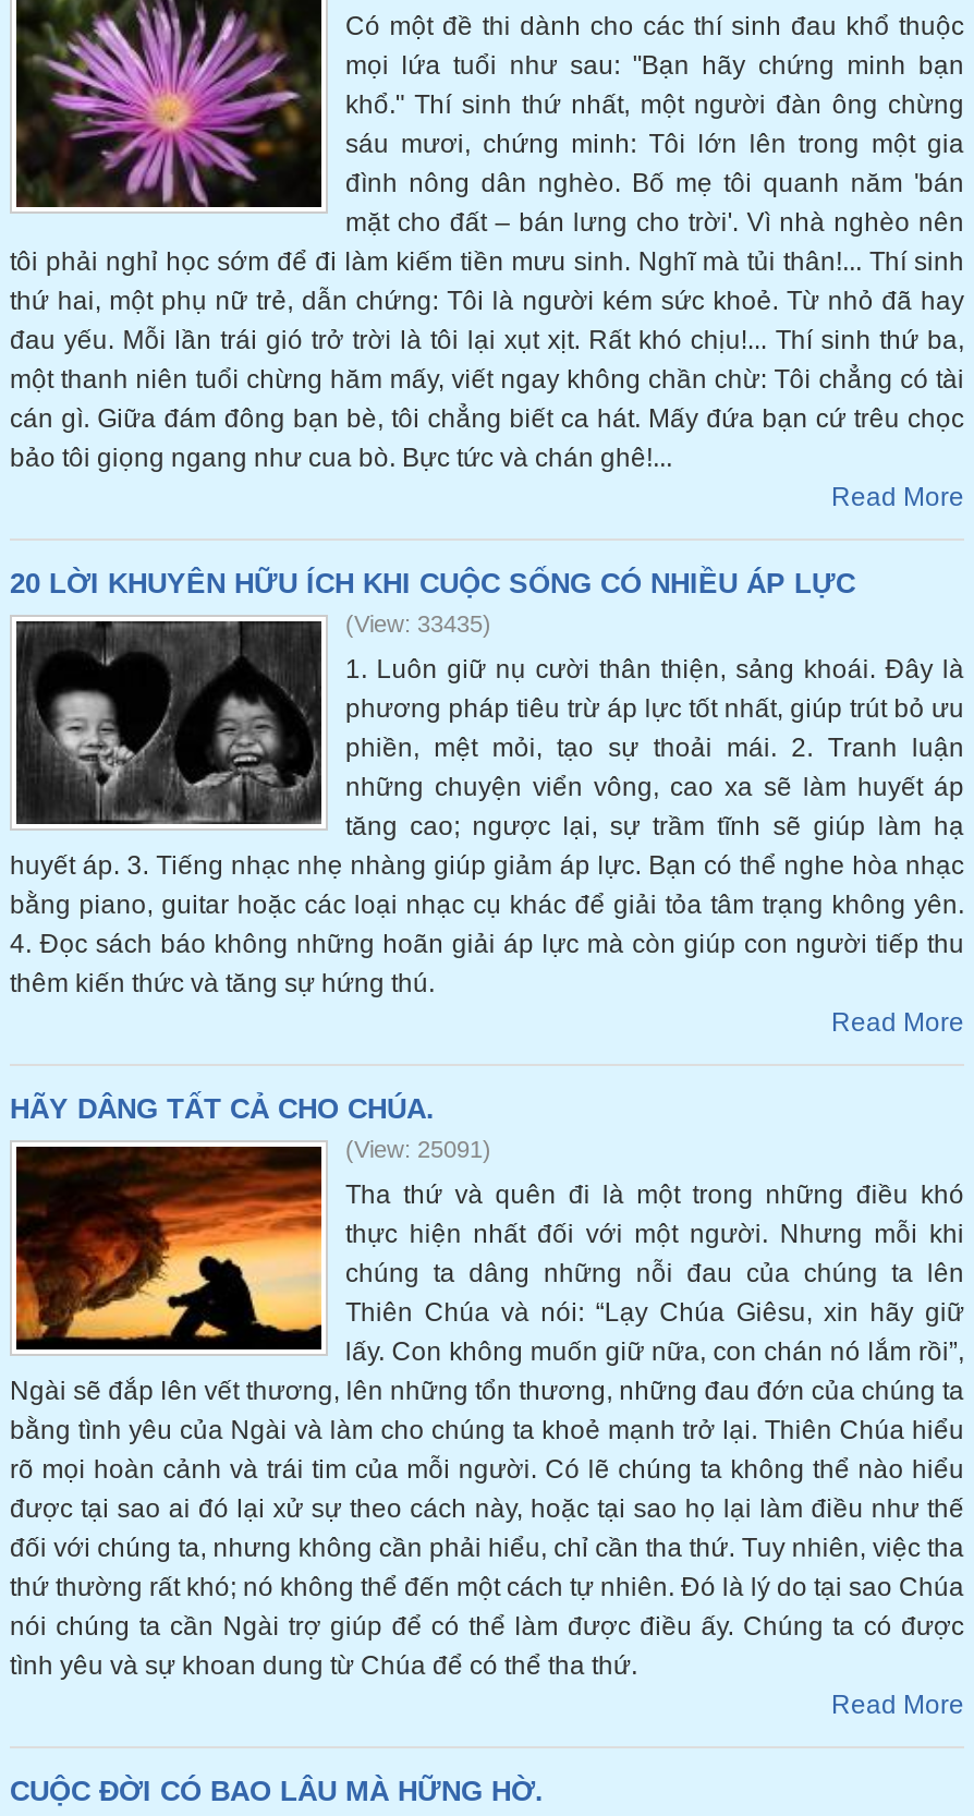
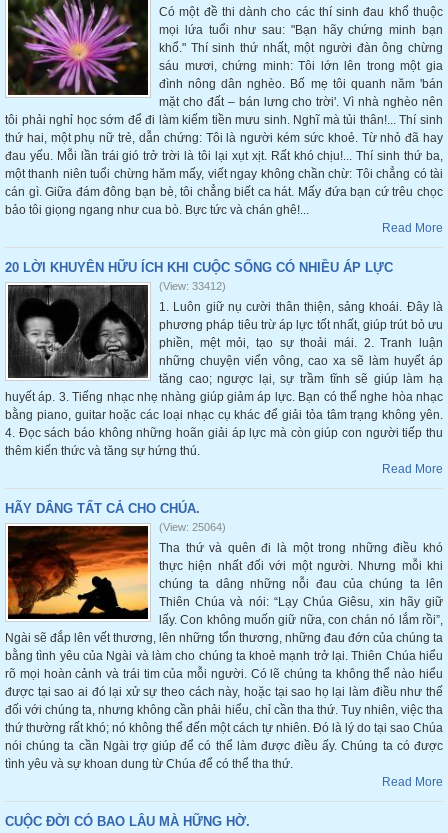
- (View: 33435)
+ (View: 33412)

- (View: 25091)
+ (View: 25064)
